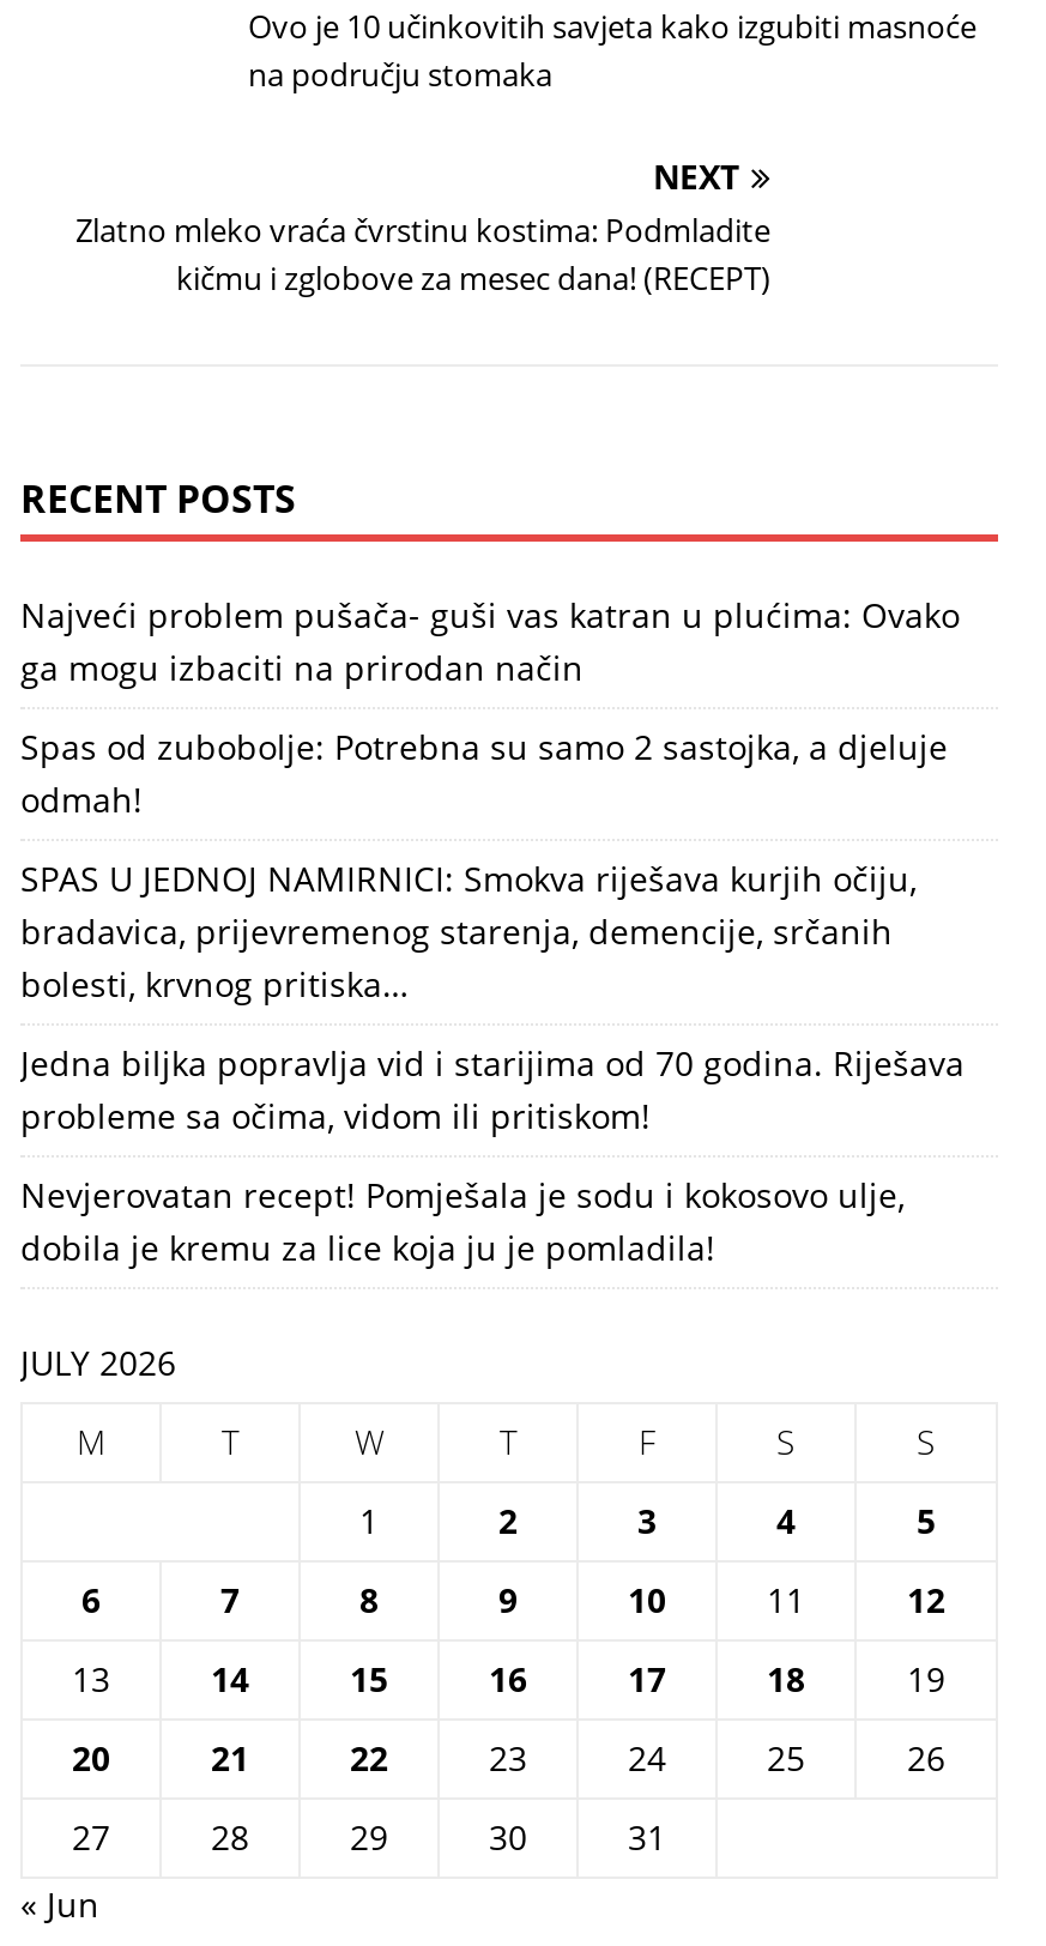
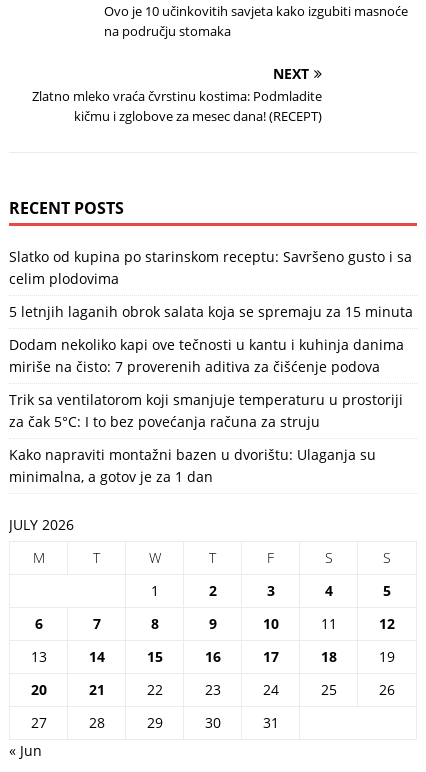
- Najveći problem pušača- guši vas katran u plućima: Ovako
- ga mogu izbaciti na prirodan način
+ Slatko od kupina po starinskom receptu: Savršeno gusto i sa
+ celim plodovima

- Spas od zubobolje: Potrebna su samo 2 sastojka, a djeluje
- odmah!
+ 5 letnjih laganih obrok salata koja se spremaju za 15 minuta

- SPAS U JEDNOJ NAMIRNICI: Smokva riješava kurjih očiju,
- bradavica, prijevremenog starenja, demencije, srčanih
- bolesti, krvnog pritiska…
+ Dodam nekoliko kapi ove tečnosti u kantu i kuhinja danima
+ miriše na čisto: 7 proverenih aditiva za čišćenje podova

- Jedna biljka popravlja vid i starijima od 70 godina. Riješava
- probleme sa očima, vidom ili pritiskom!
+ Trik sa ventilatorom koji smanjuje temperaturu u prostoriji
+ za čak 5°C: I to bez povećanja računa za struju

- Nevjerovatan recept! Pomješala je sodu i kokosovo ulje,
- dobila je kremu za lice koja ju je pomladila!
+ Kako napraviti montažni bazen u dvorištu: Ulaganja su
+ minimalna, a gotov je za 1 dan
